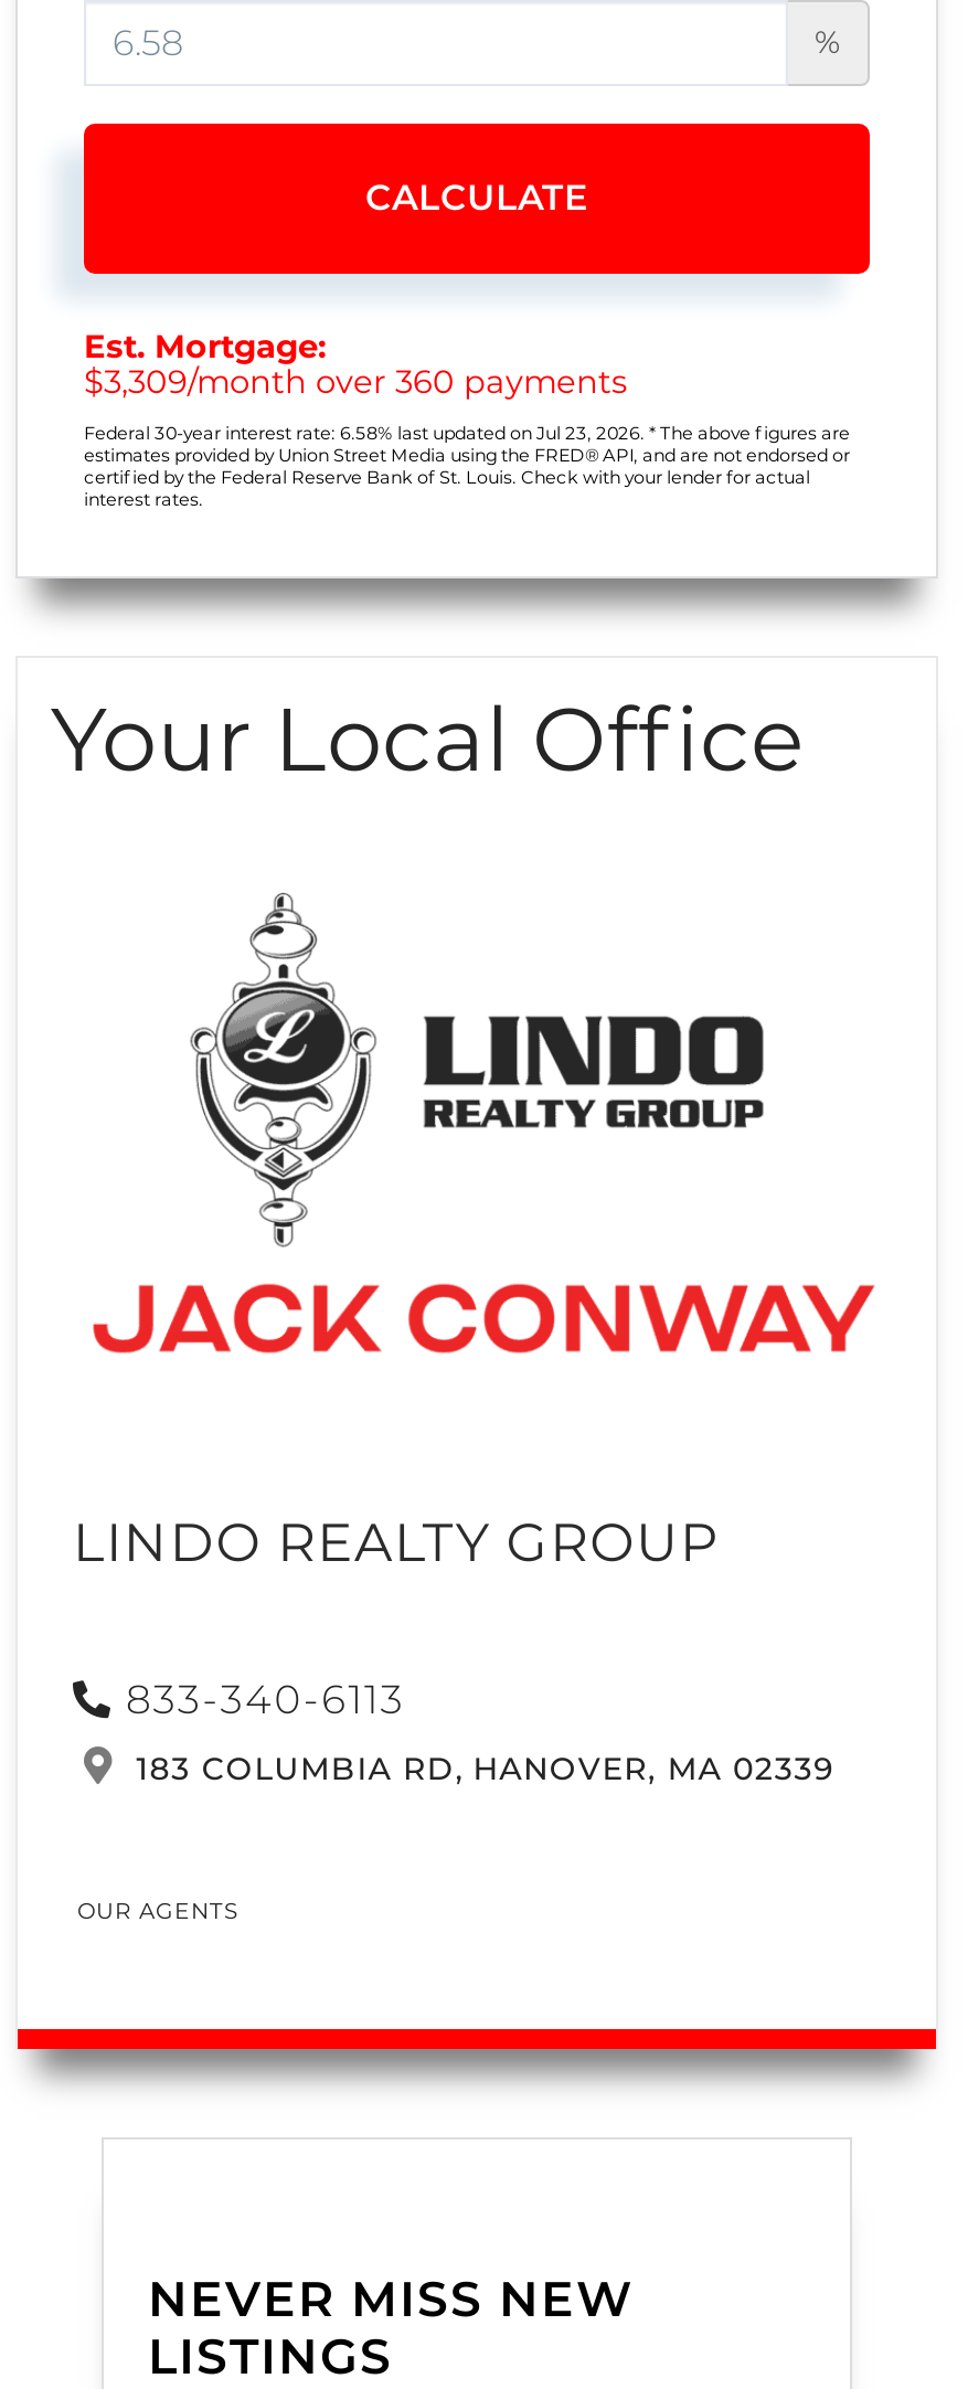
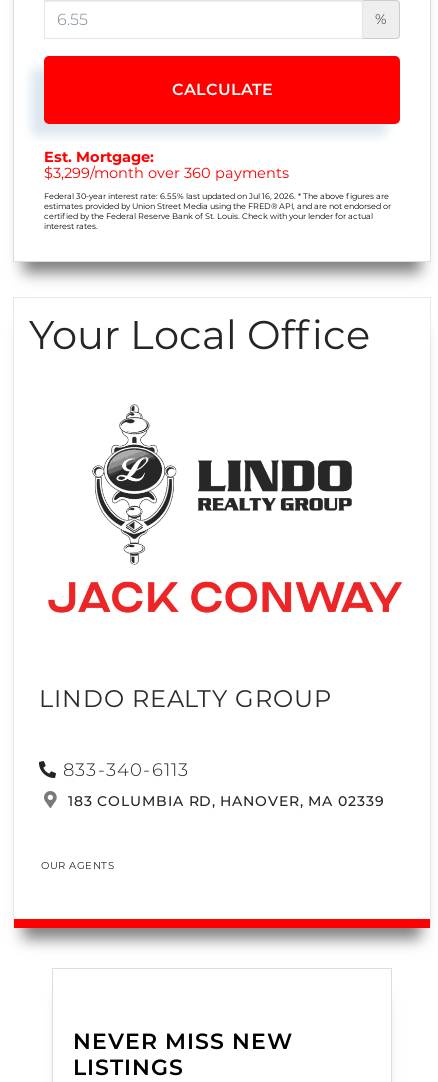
- $3,309/month over 360 payments
+ $3,299/month over 360 payments

- Federal 30-year interest rate: 6.58% last updated on Jul 23, 2026. * The above figures are
+ Federal 30-year interest rate: 6.55% last updated on Jul 16, 2026. * The above figures are
